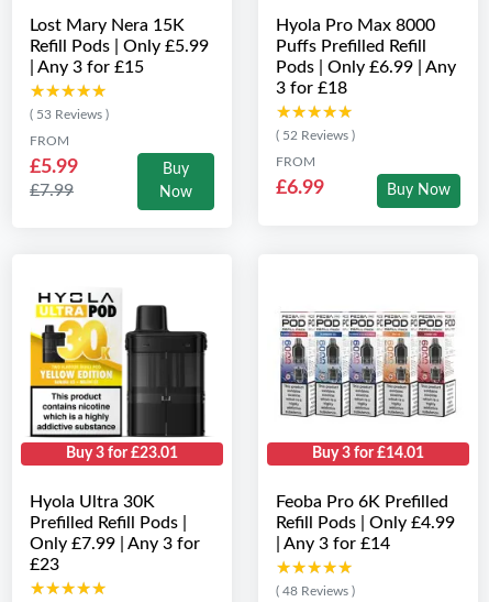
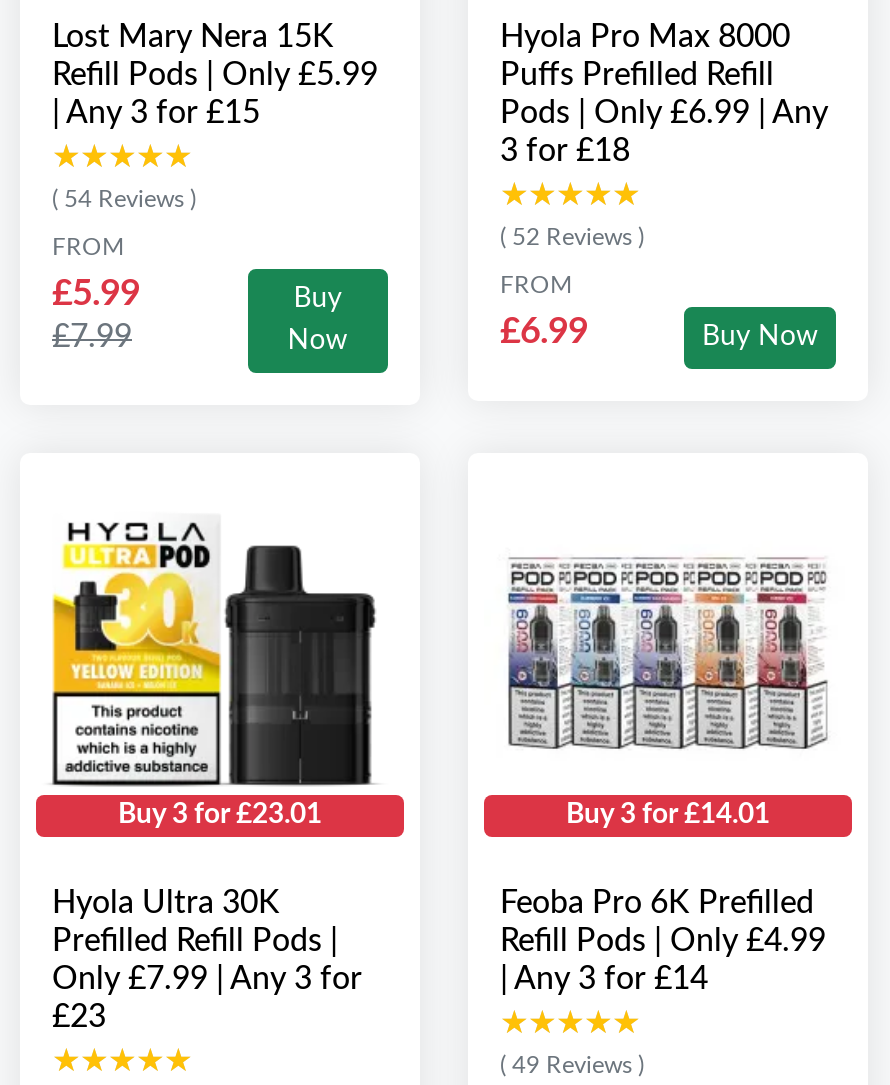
- ( 53 Reviews )
+ ( 54 Reviews )

- ( 48 Reviews )
+ ( 49 Reviews )
